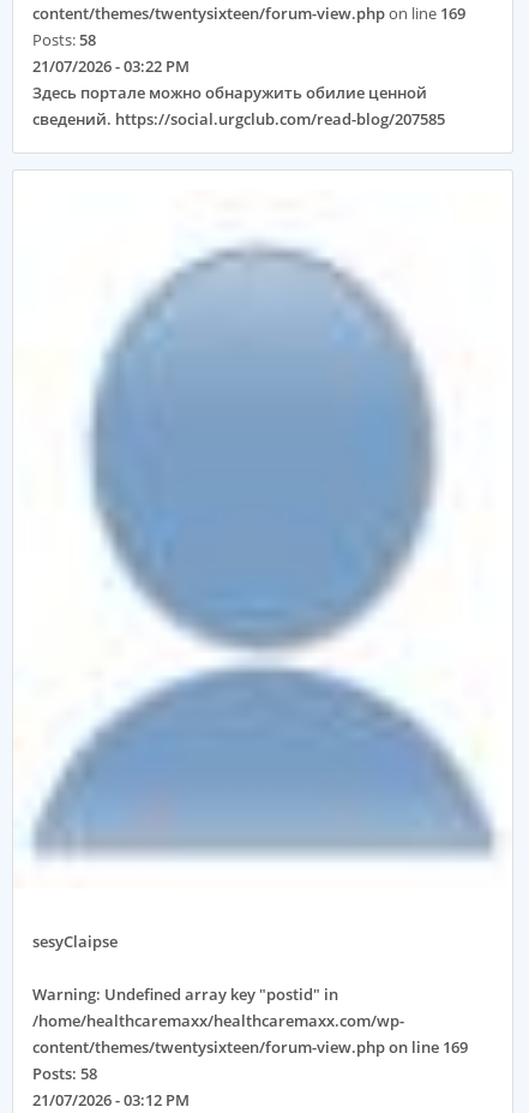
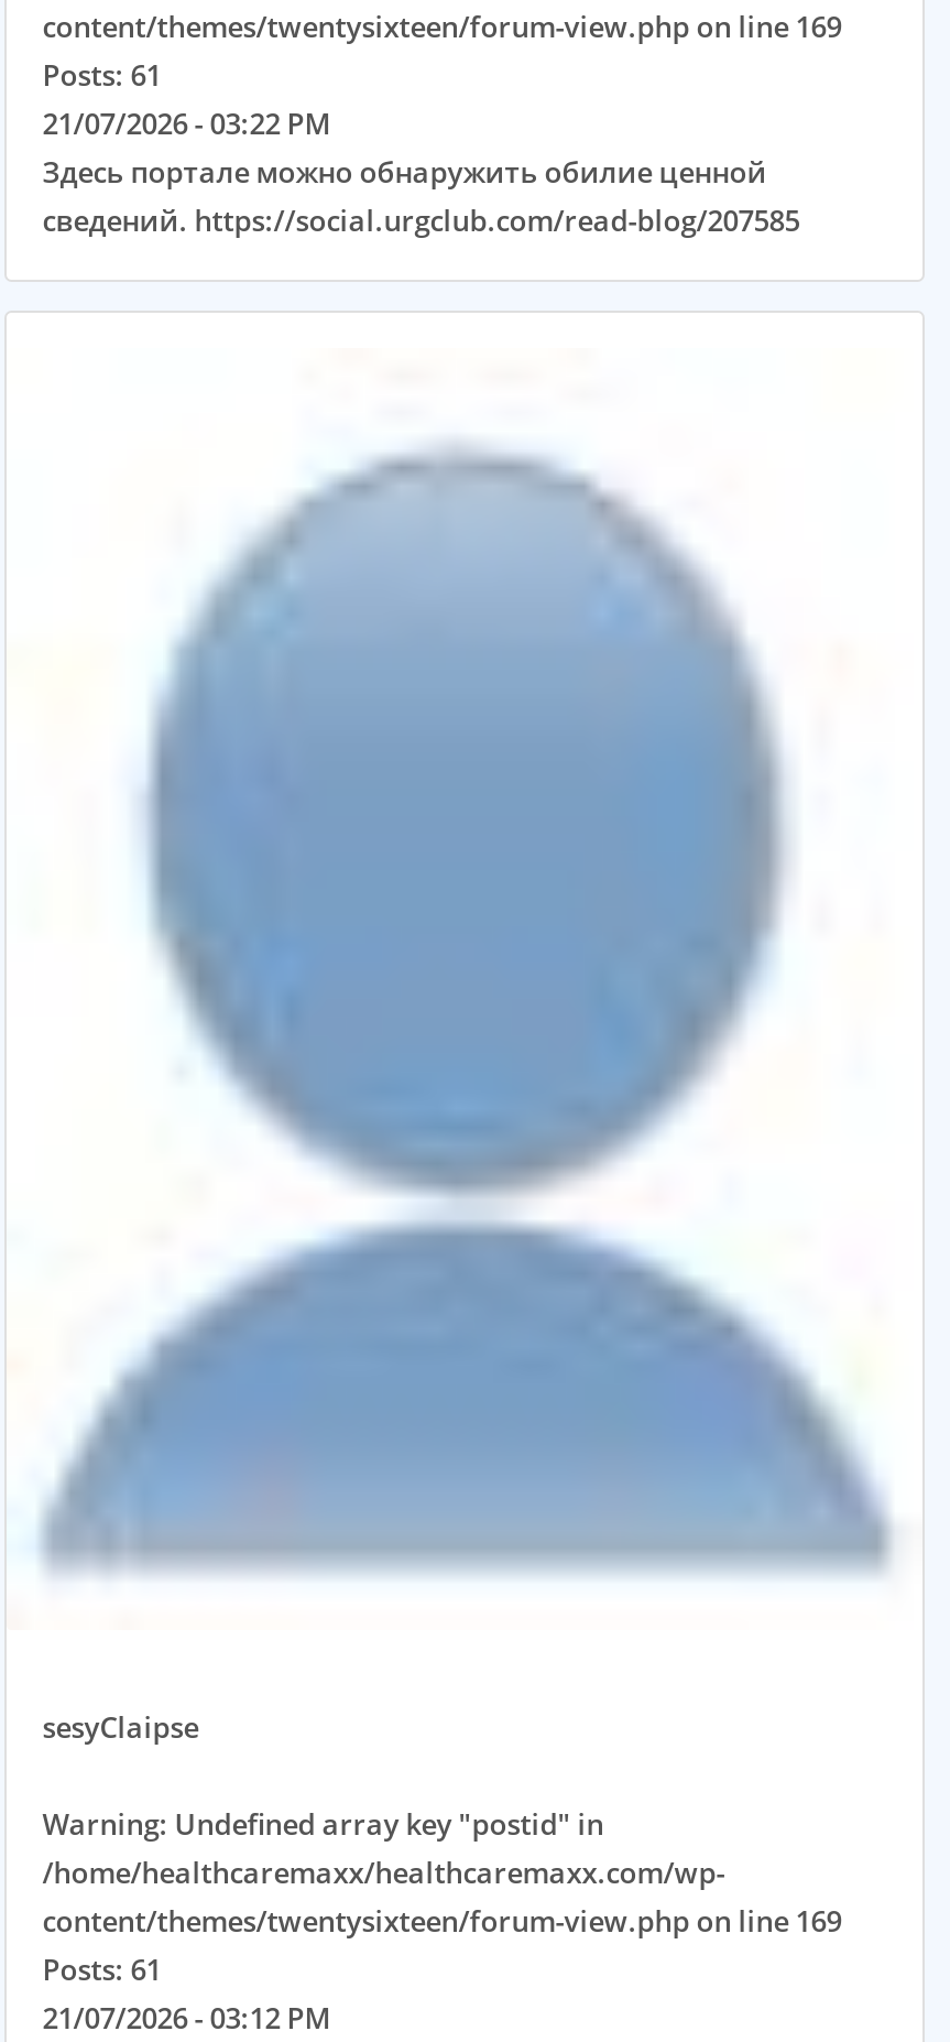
- Posts: 58
+ Posts: 61

- Posts: 58
+ Posts: 61
